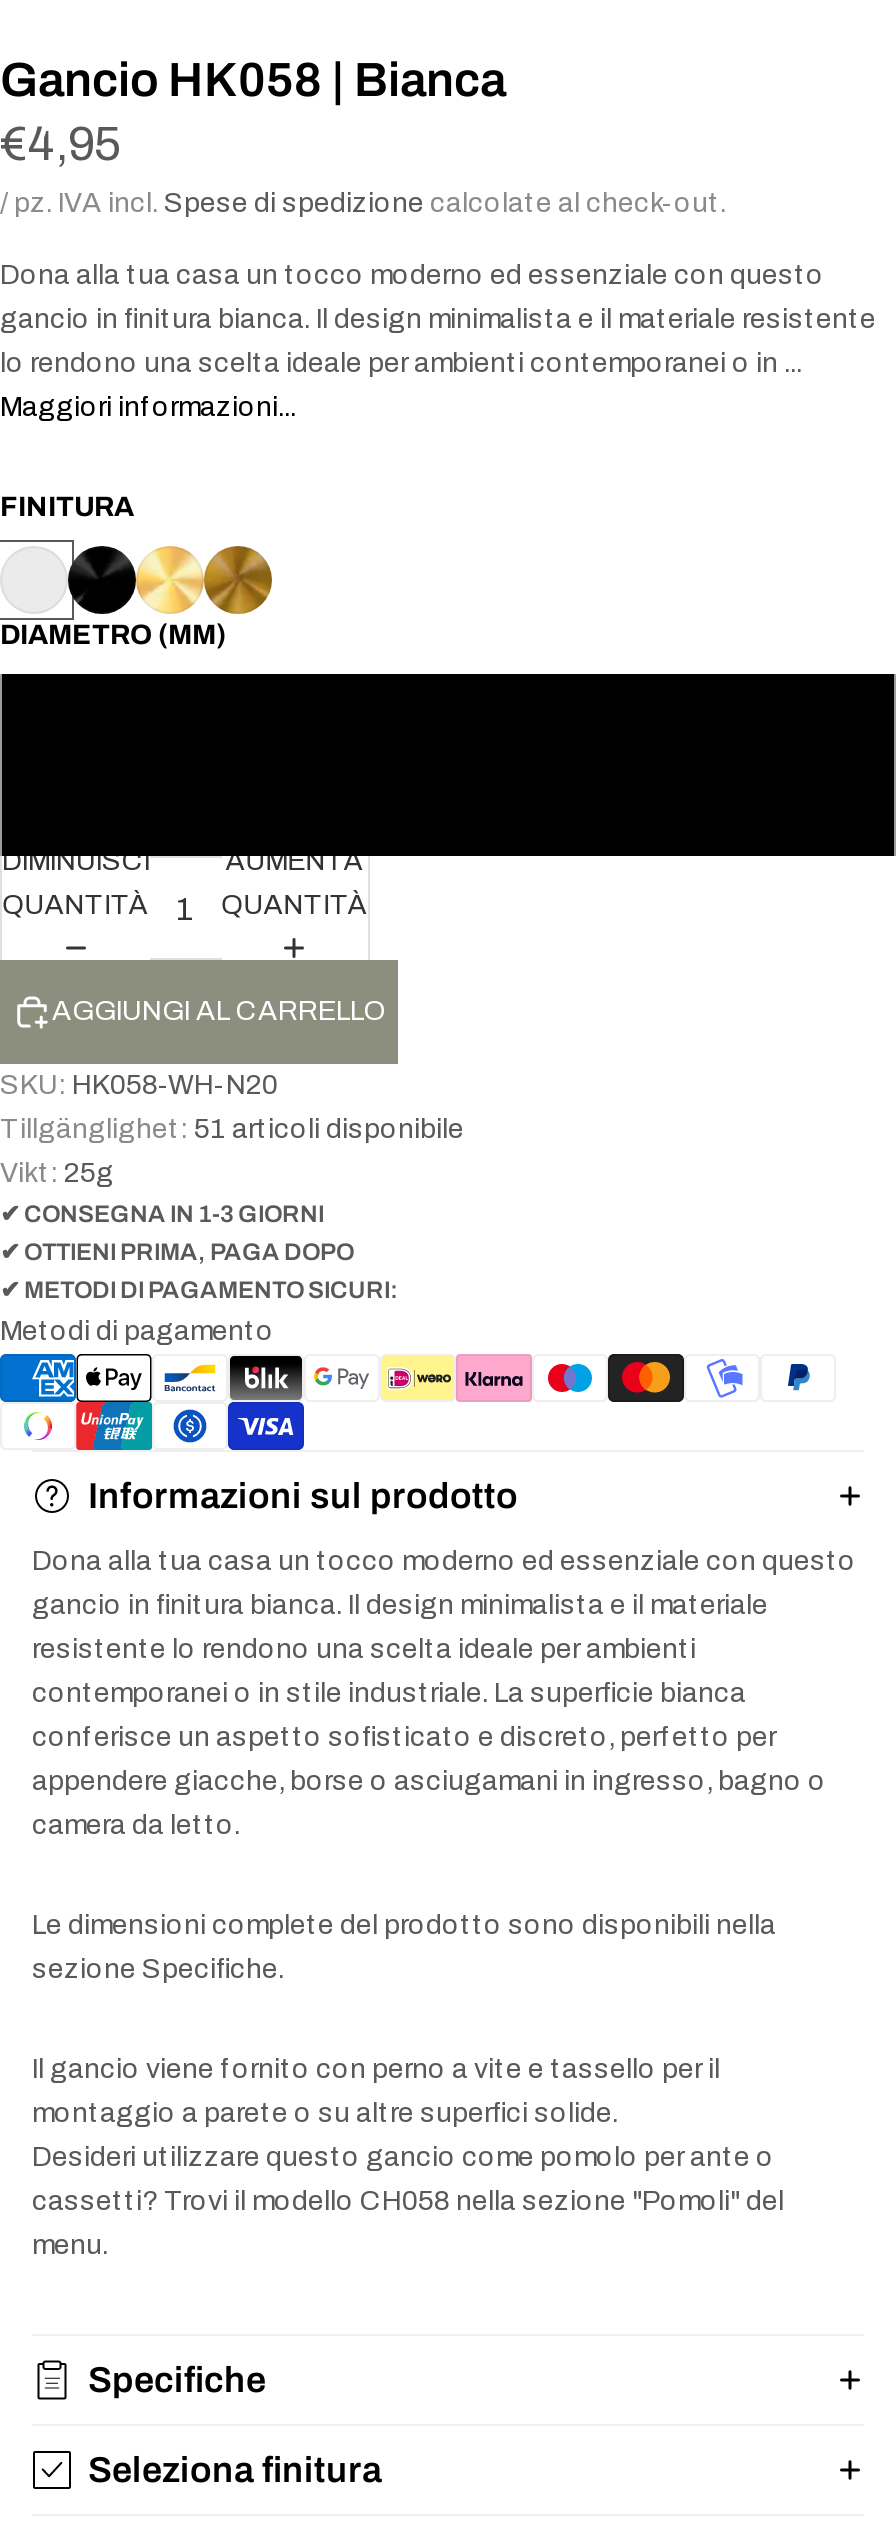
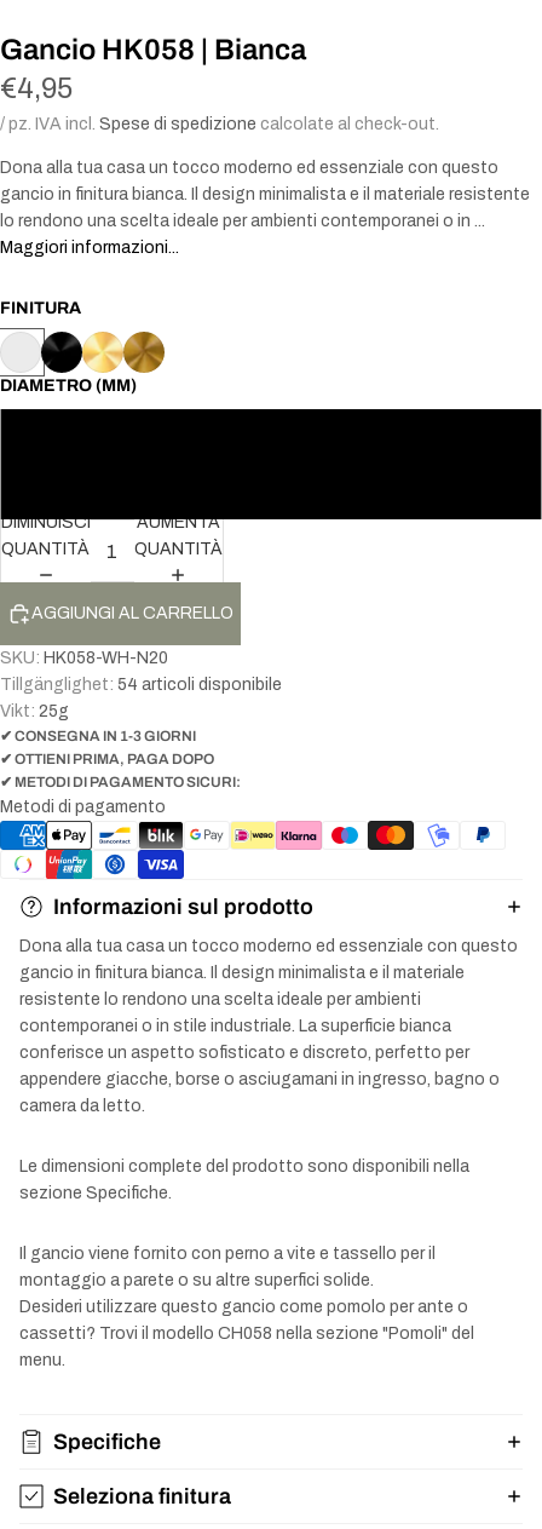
- Tillgänglighet: 51 articoli disponibile
+ Tillgänglighet: 54 articoli disponibile
